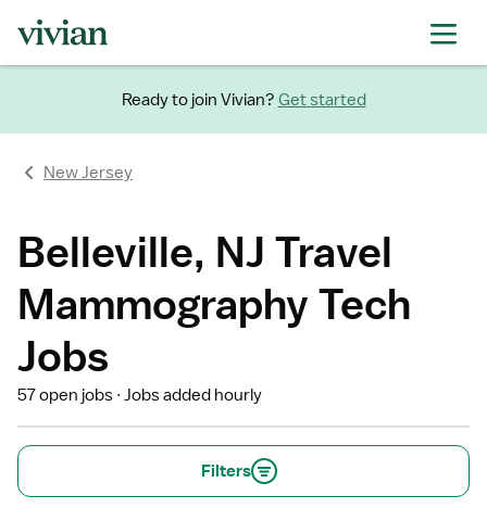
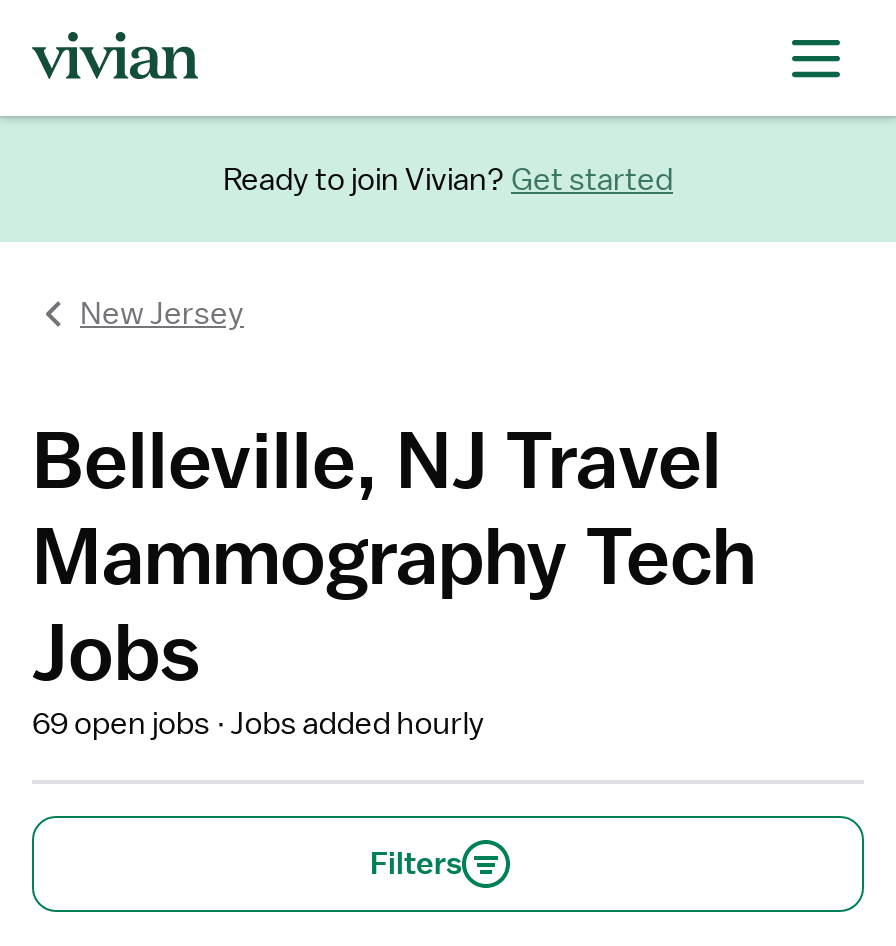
- 57 open jobs Jobs added hourly
+ 69 open jobs Jobs added hourly
